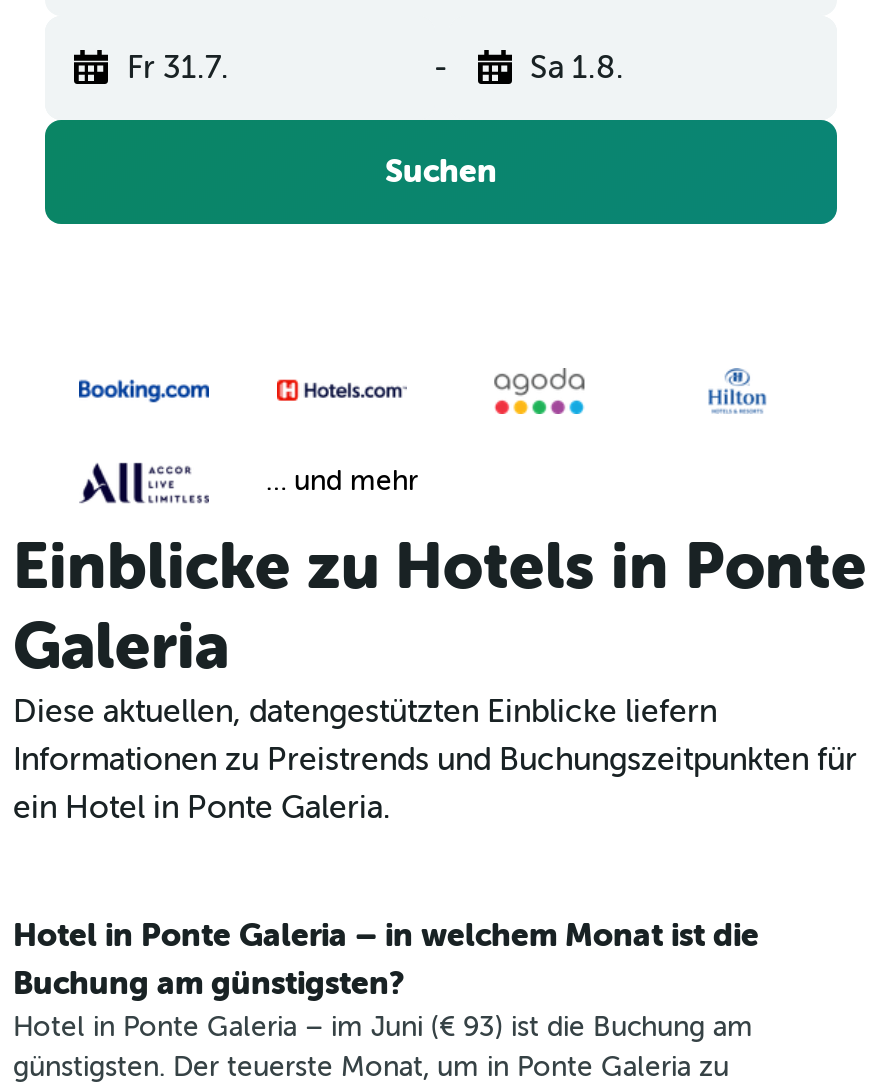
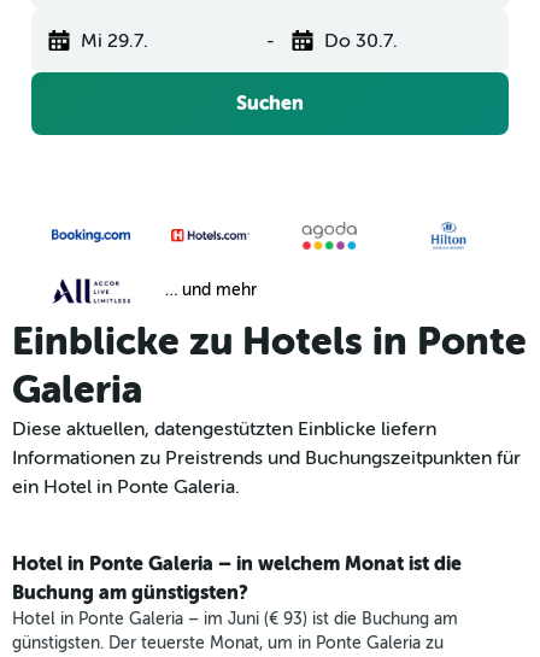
- Fr 31.7.
+ Mi 29.7.

- Sa 1.8.
+ Do 30.7.
